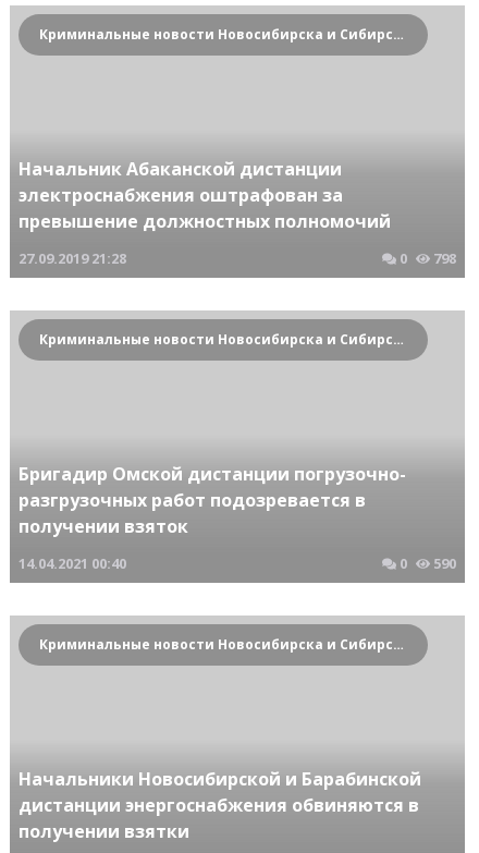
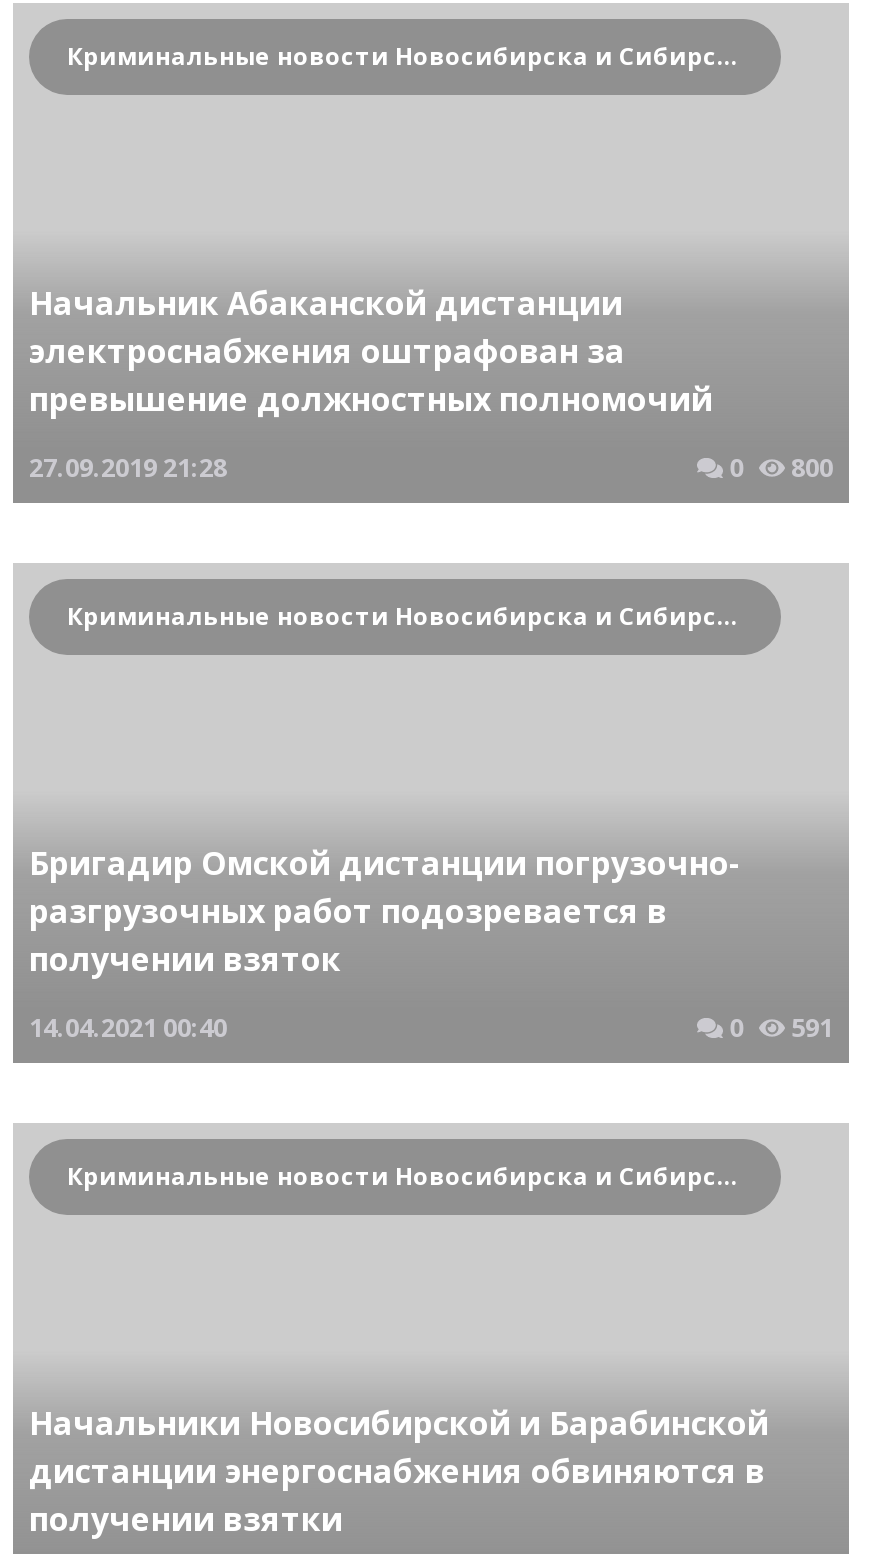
- 0 798
+ 0 800

- 0 590
+ 0 591
